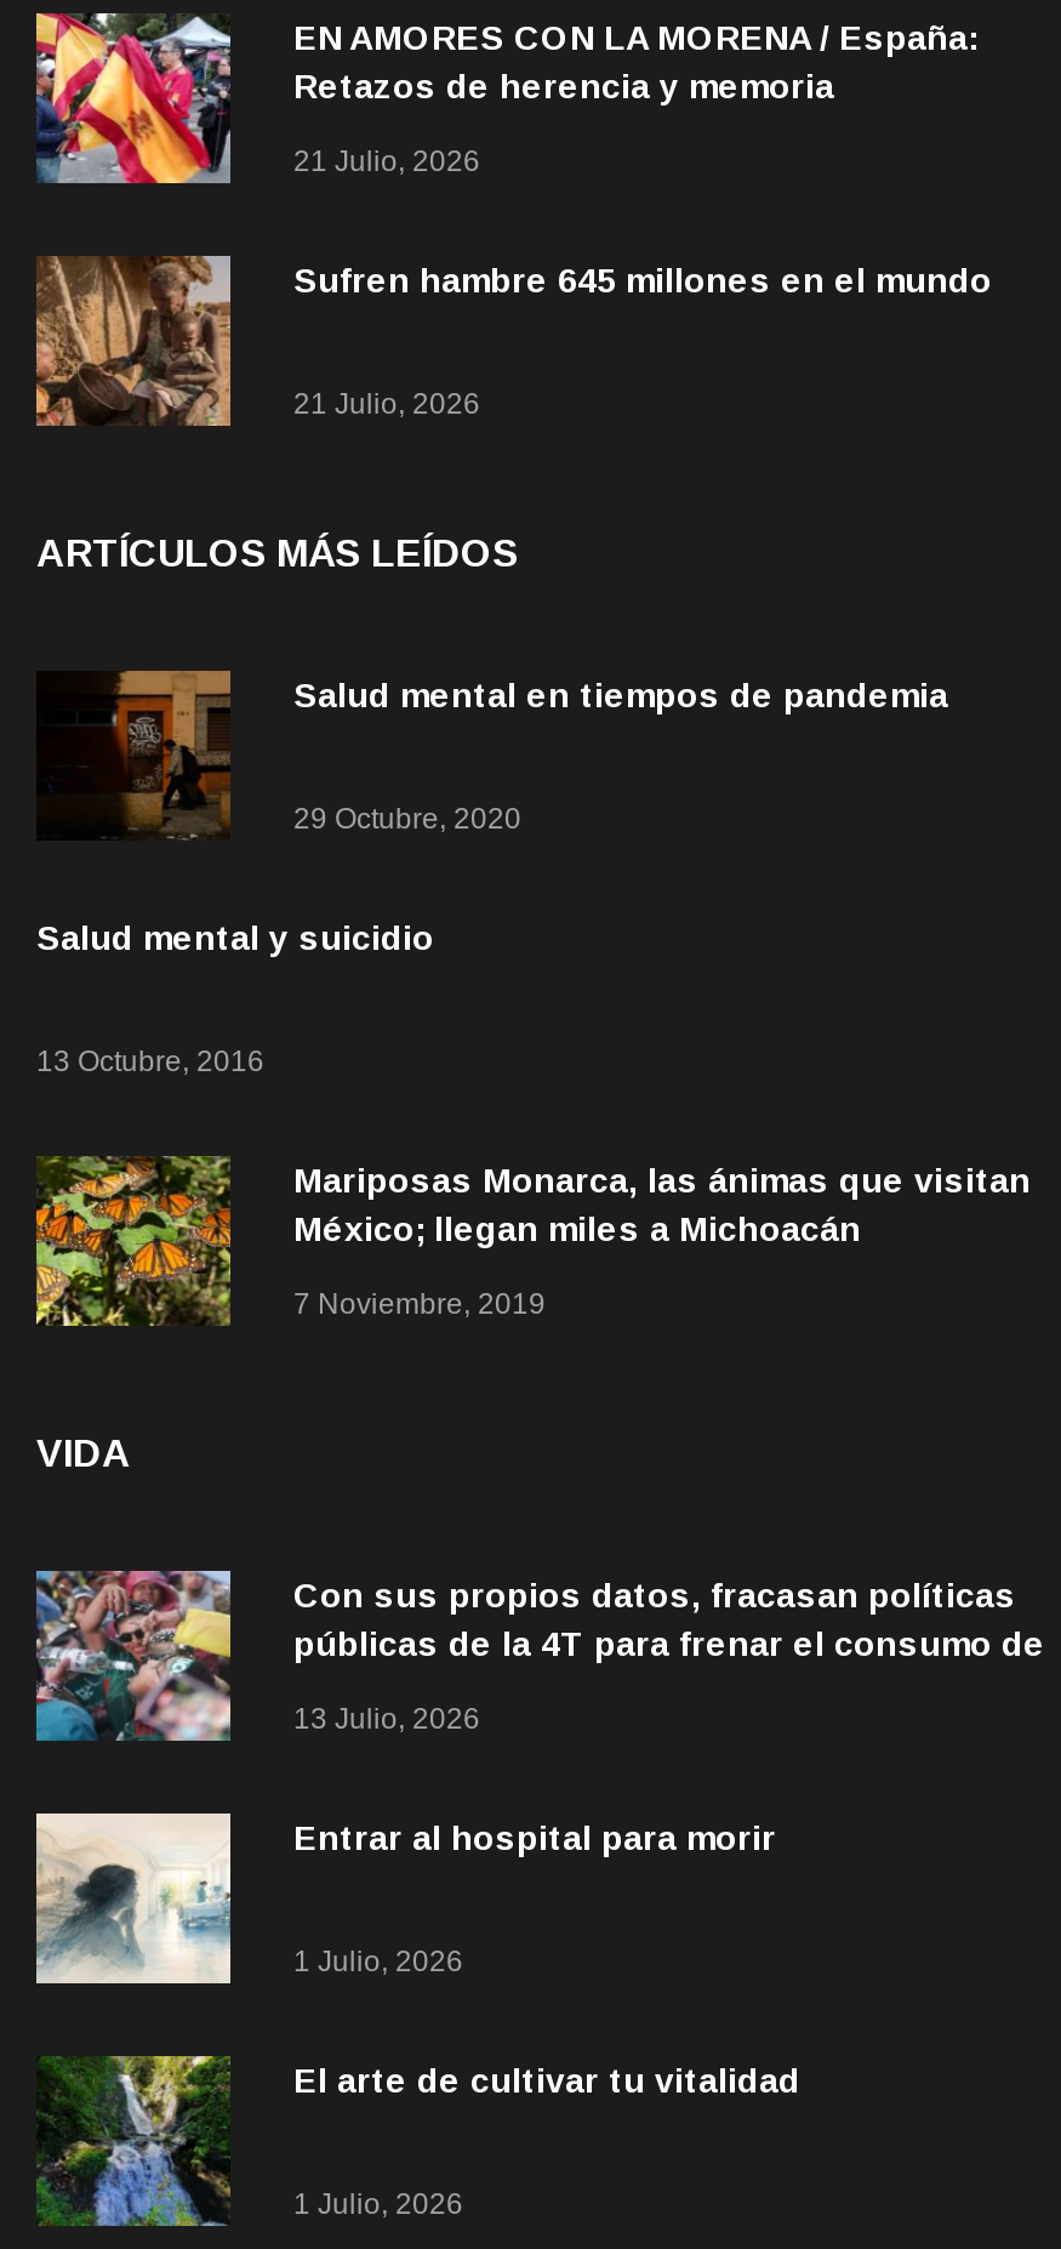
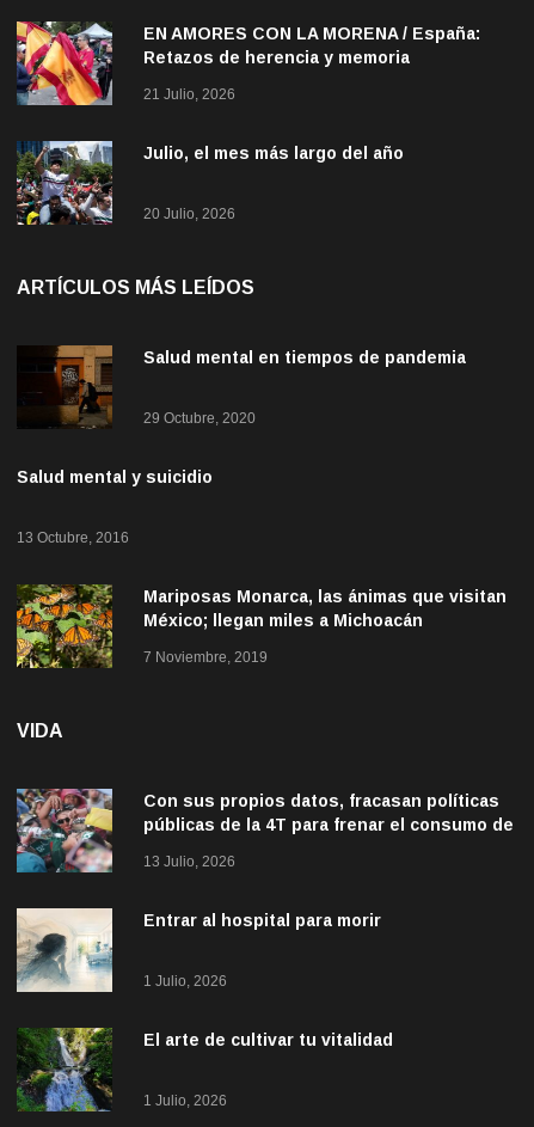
- [image]
- Sufren hambre 645 millones en el mundo
+ [image]
+ Julio, el mes más largo del año

- 21 Julio, 2026
+ 20 Julio, 2026
